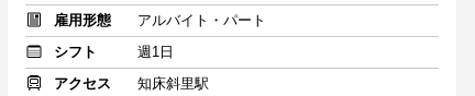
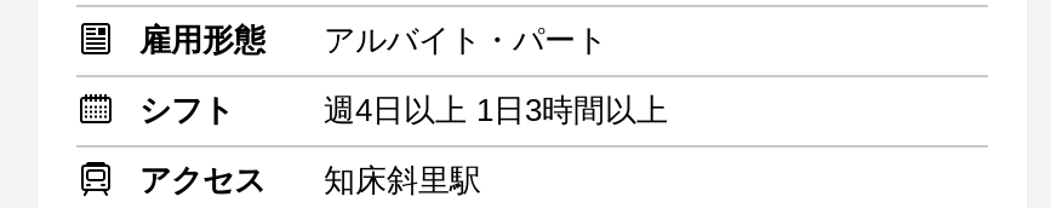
- 週1日
+ 週4日以上 1日3時間以上
